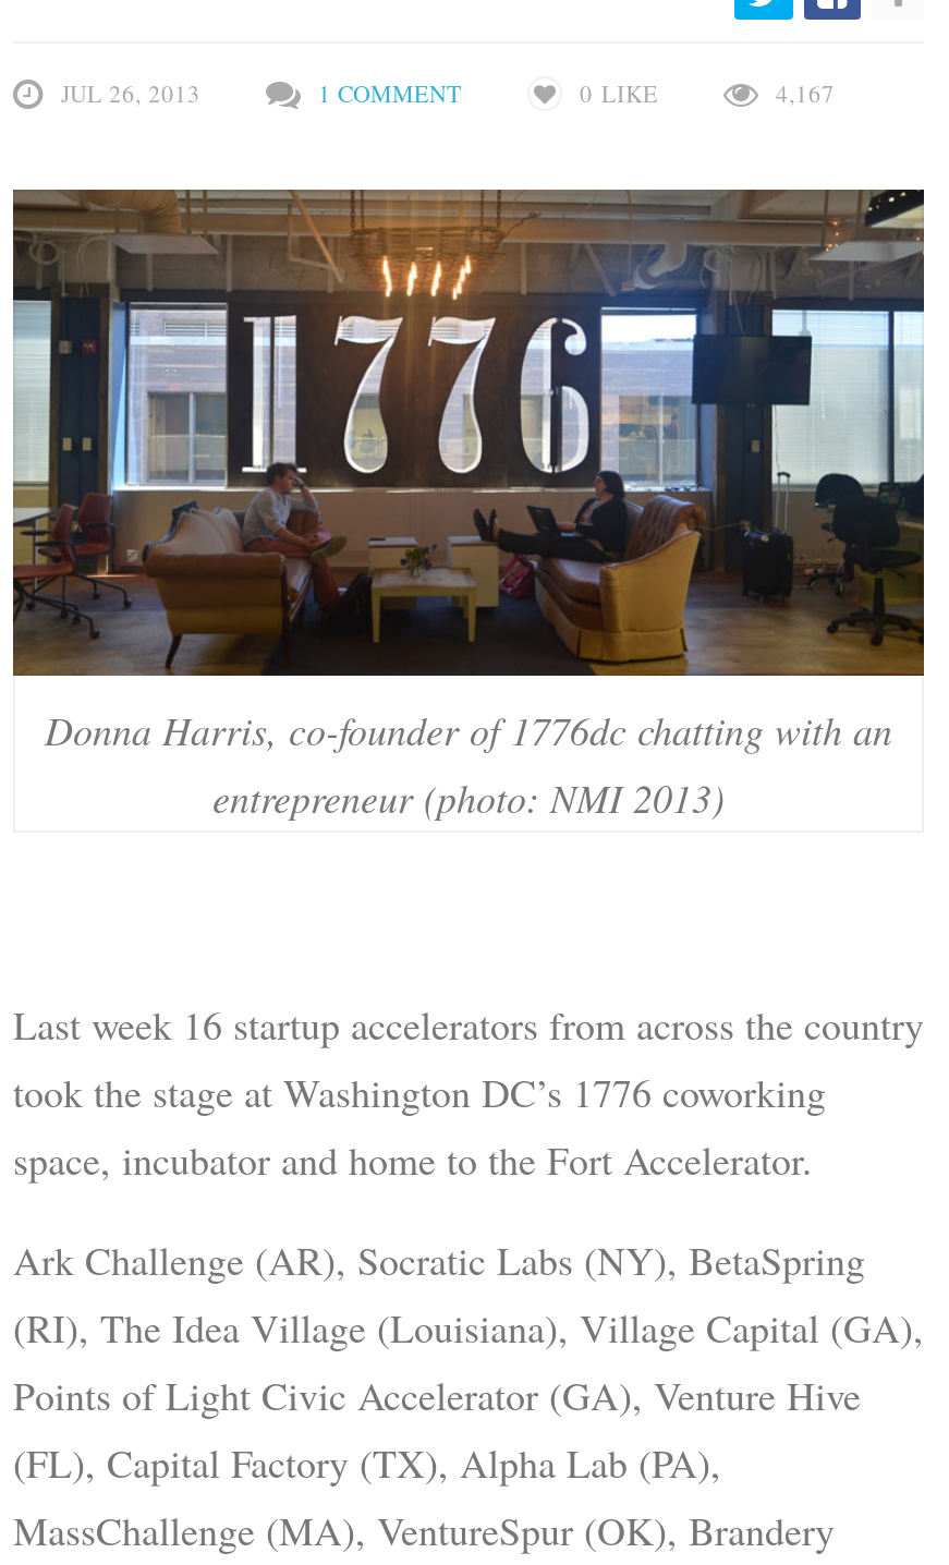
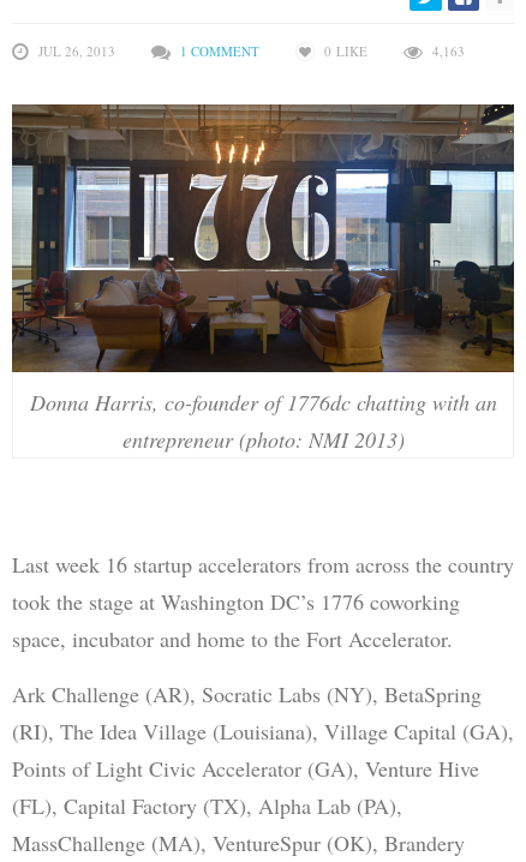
- 4,167
+ 4,163
